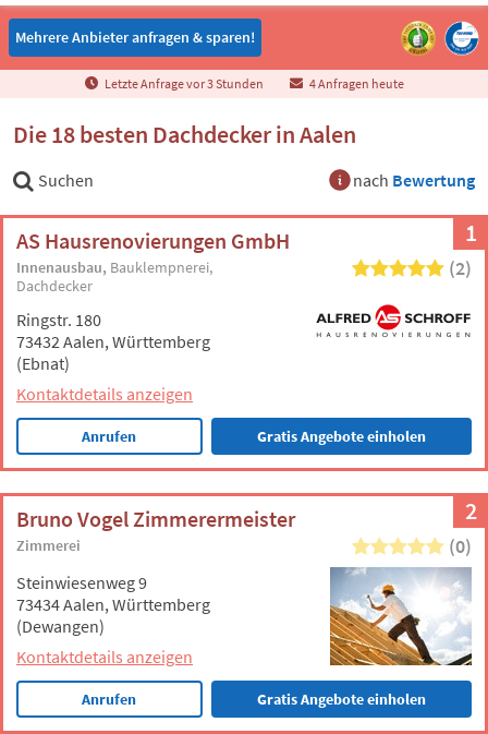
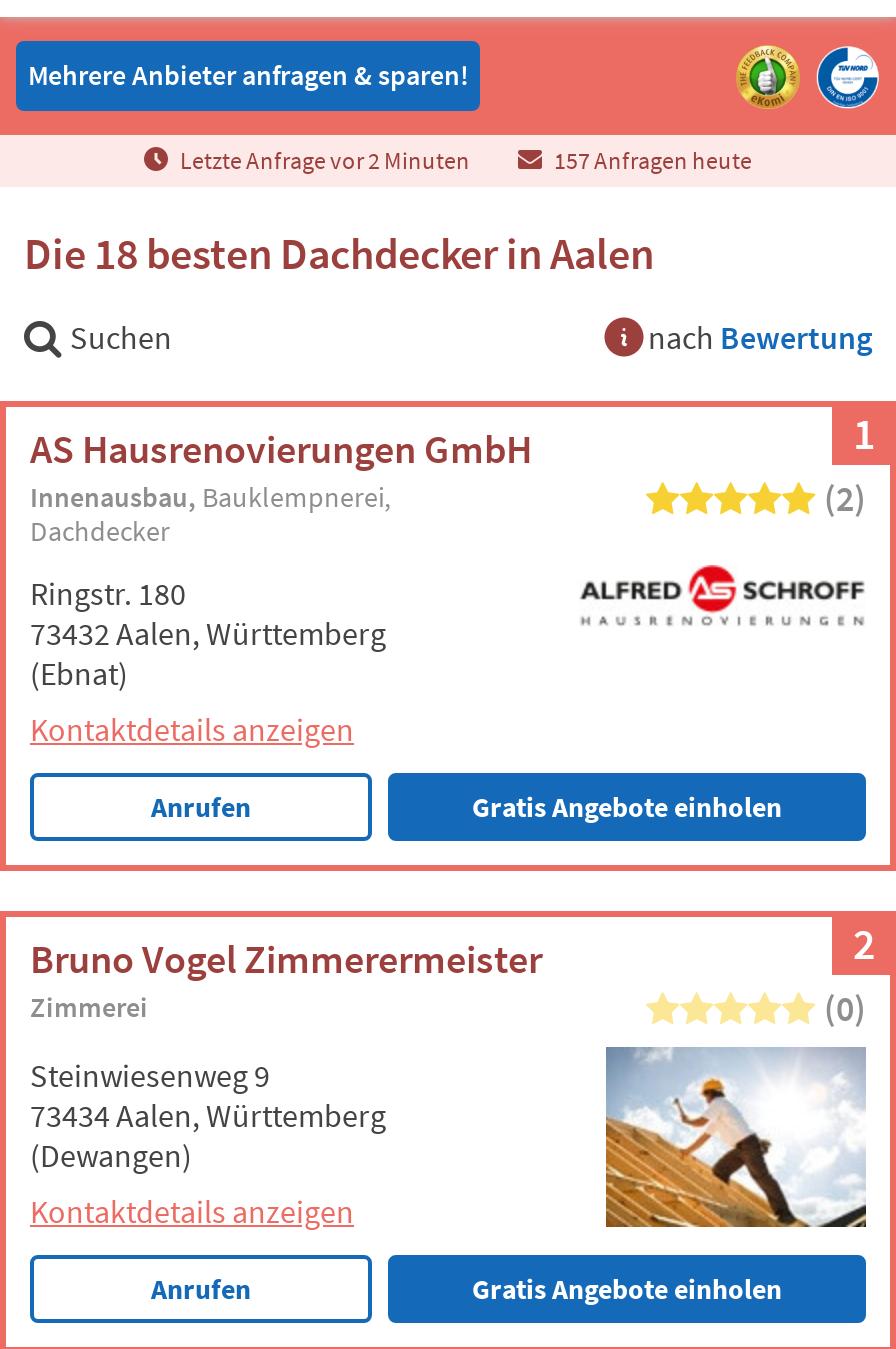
- Letzte Anfrage vor3 Stunden
+ Letzte Anfrage vor2 Minuten

- 4 Anfragen heute
+ 157 Anfragen heute
